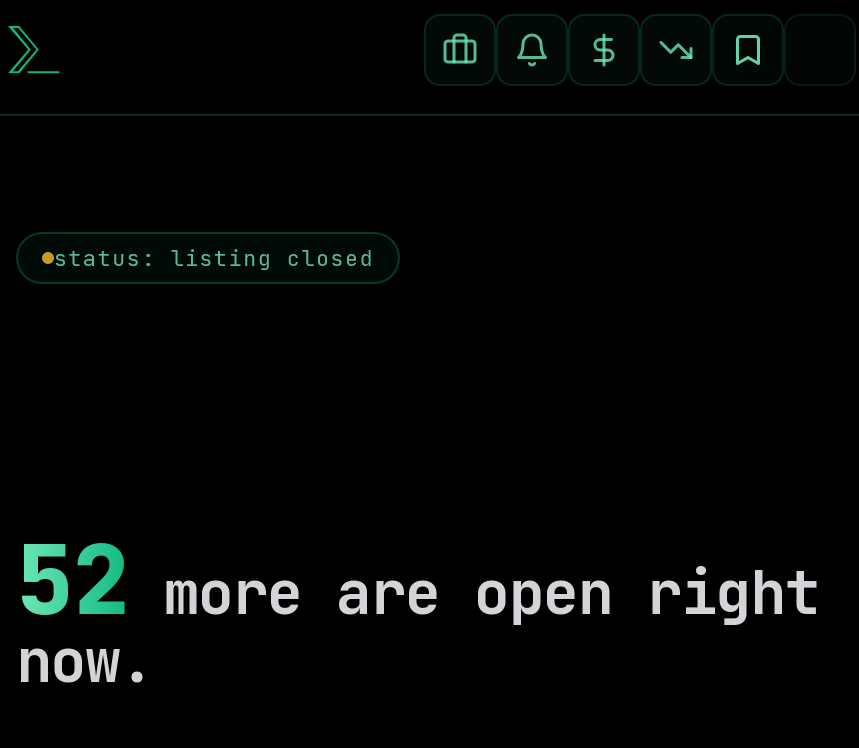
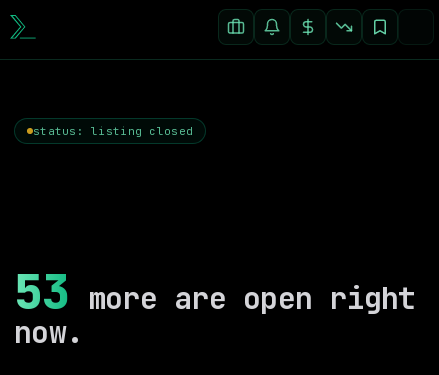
- 52 more are open right
+ 53 more are open right
